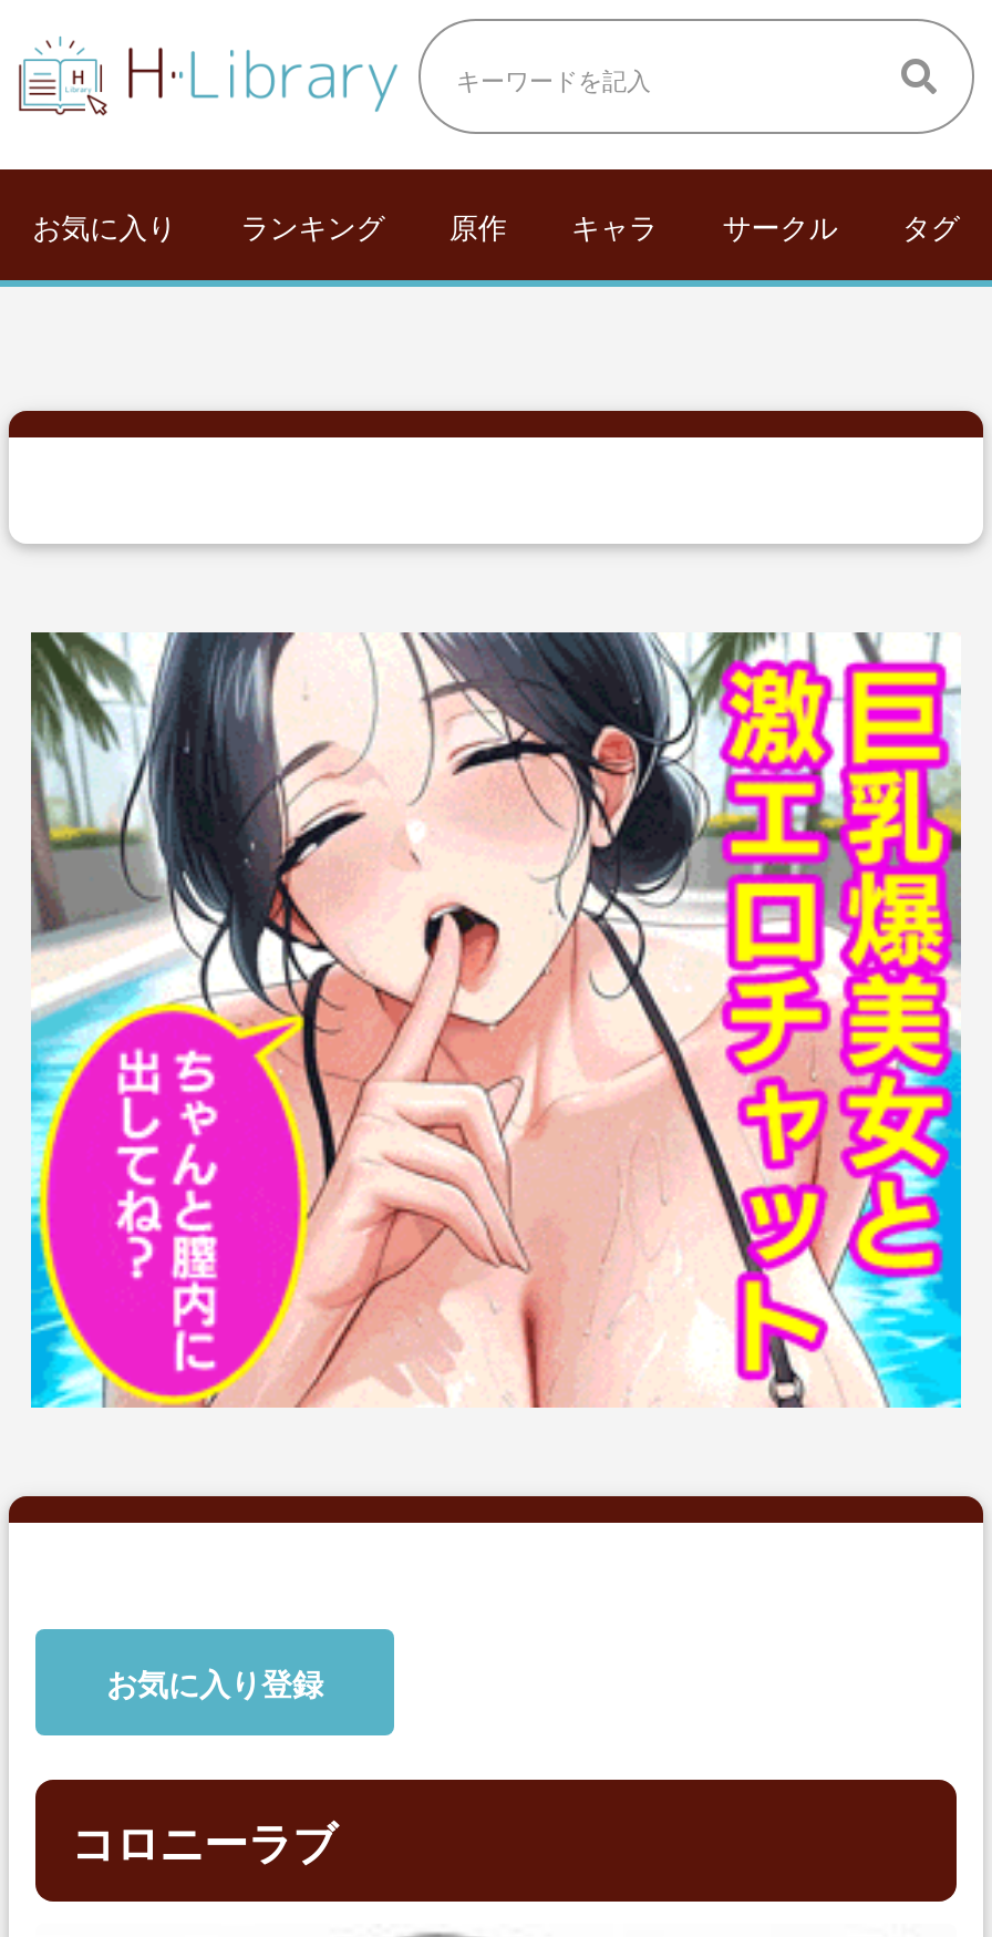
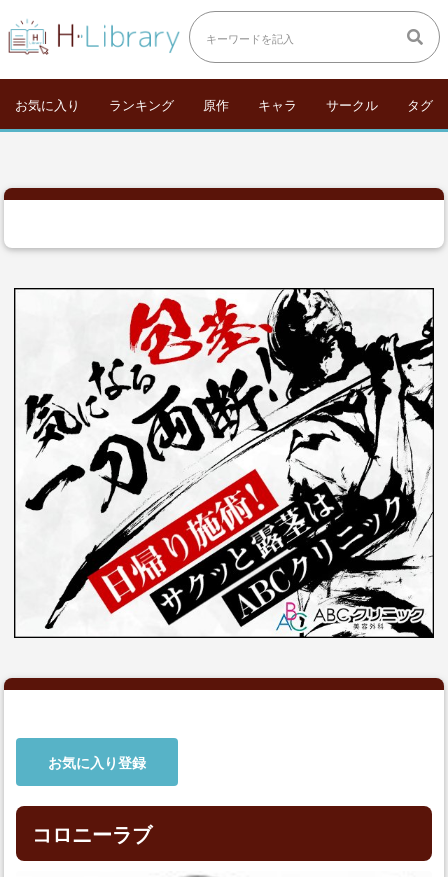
- [image]
+ [image]
